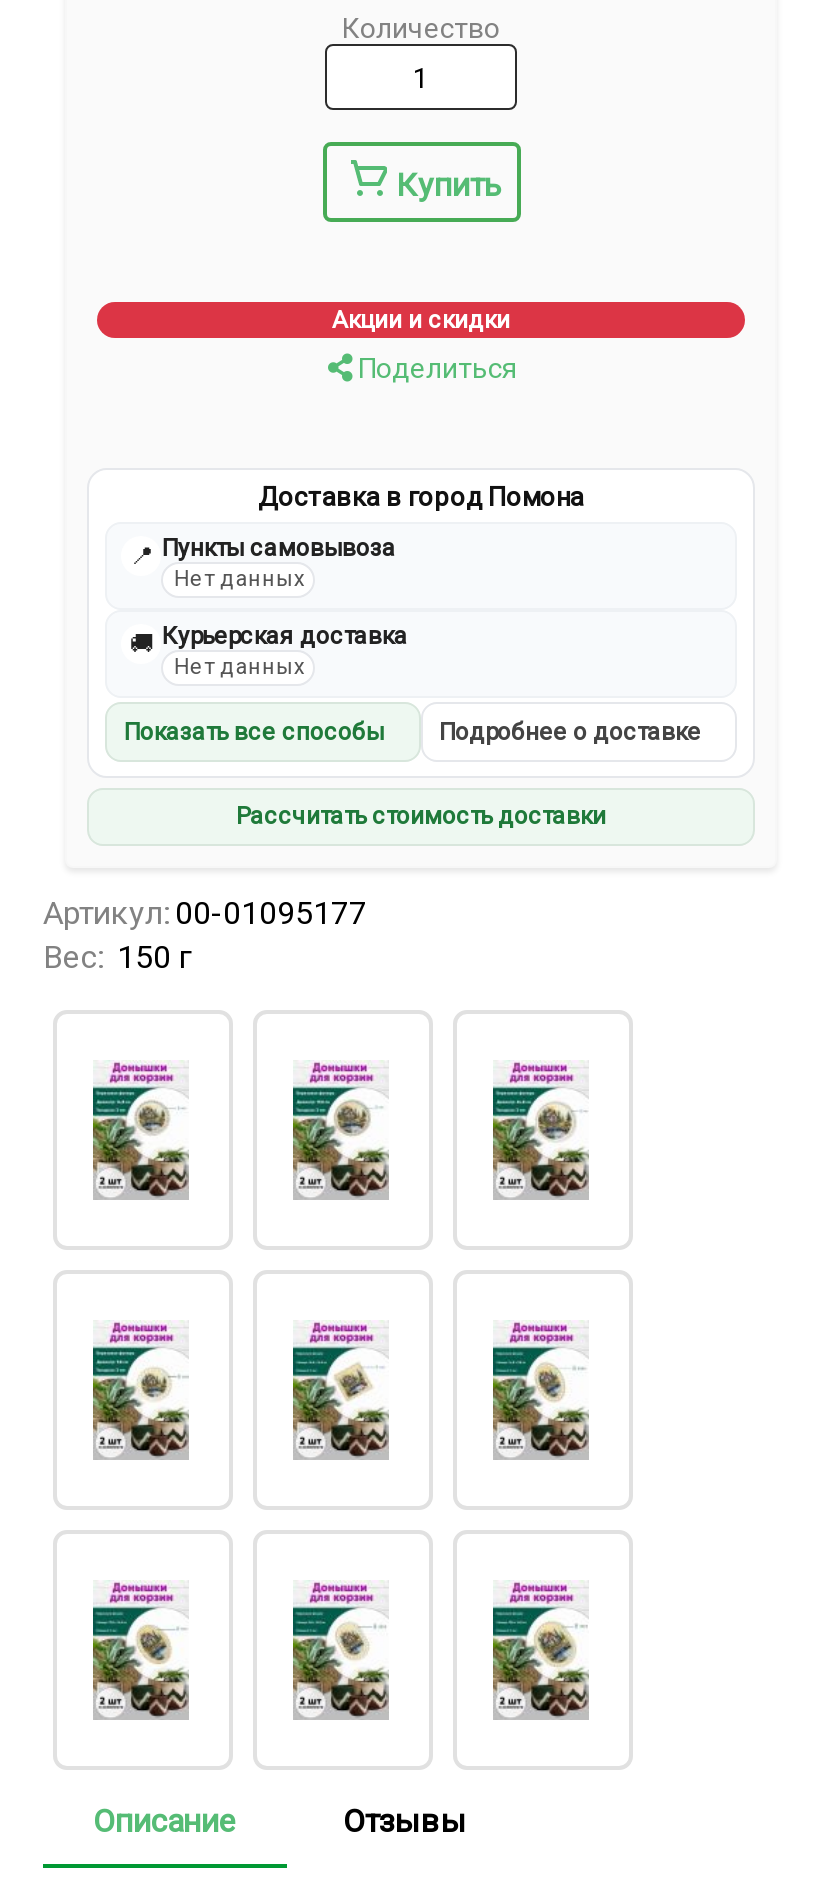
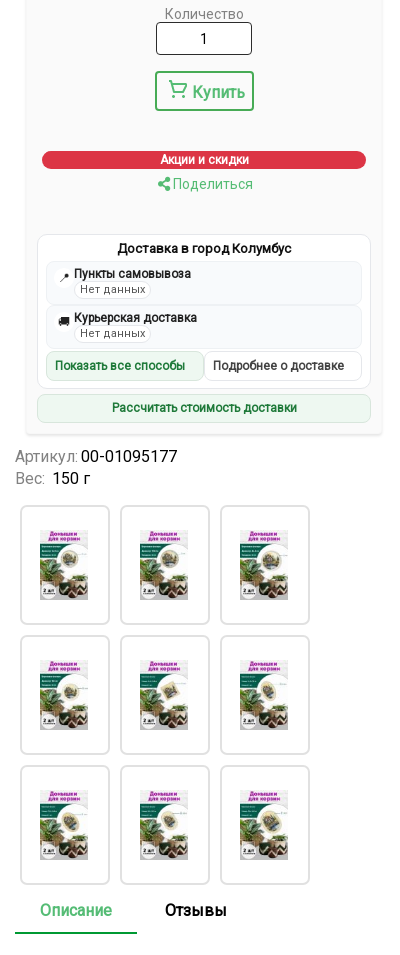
- Доставка в город Помона
+ Доставка в город Колумбус
